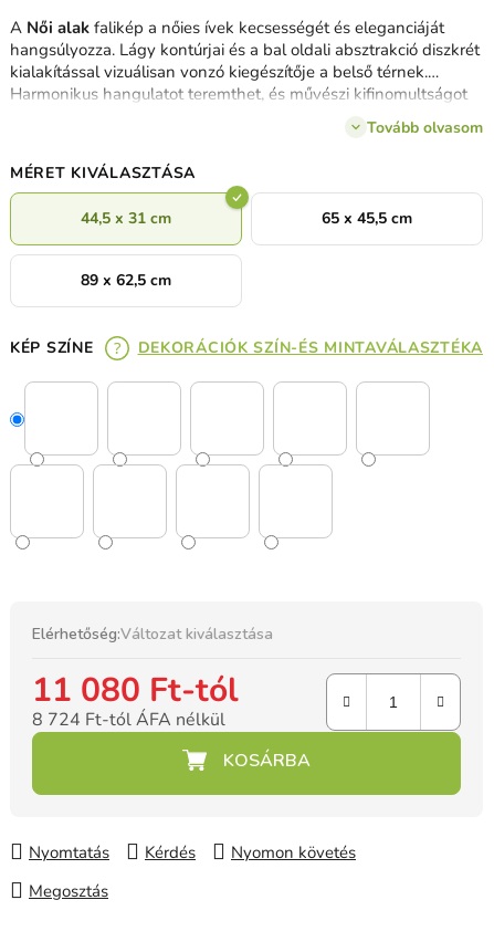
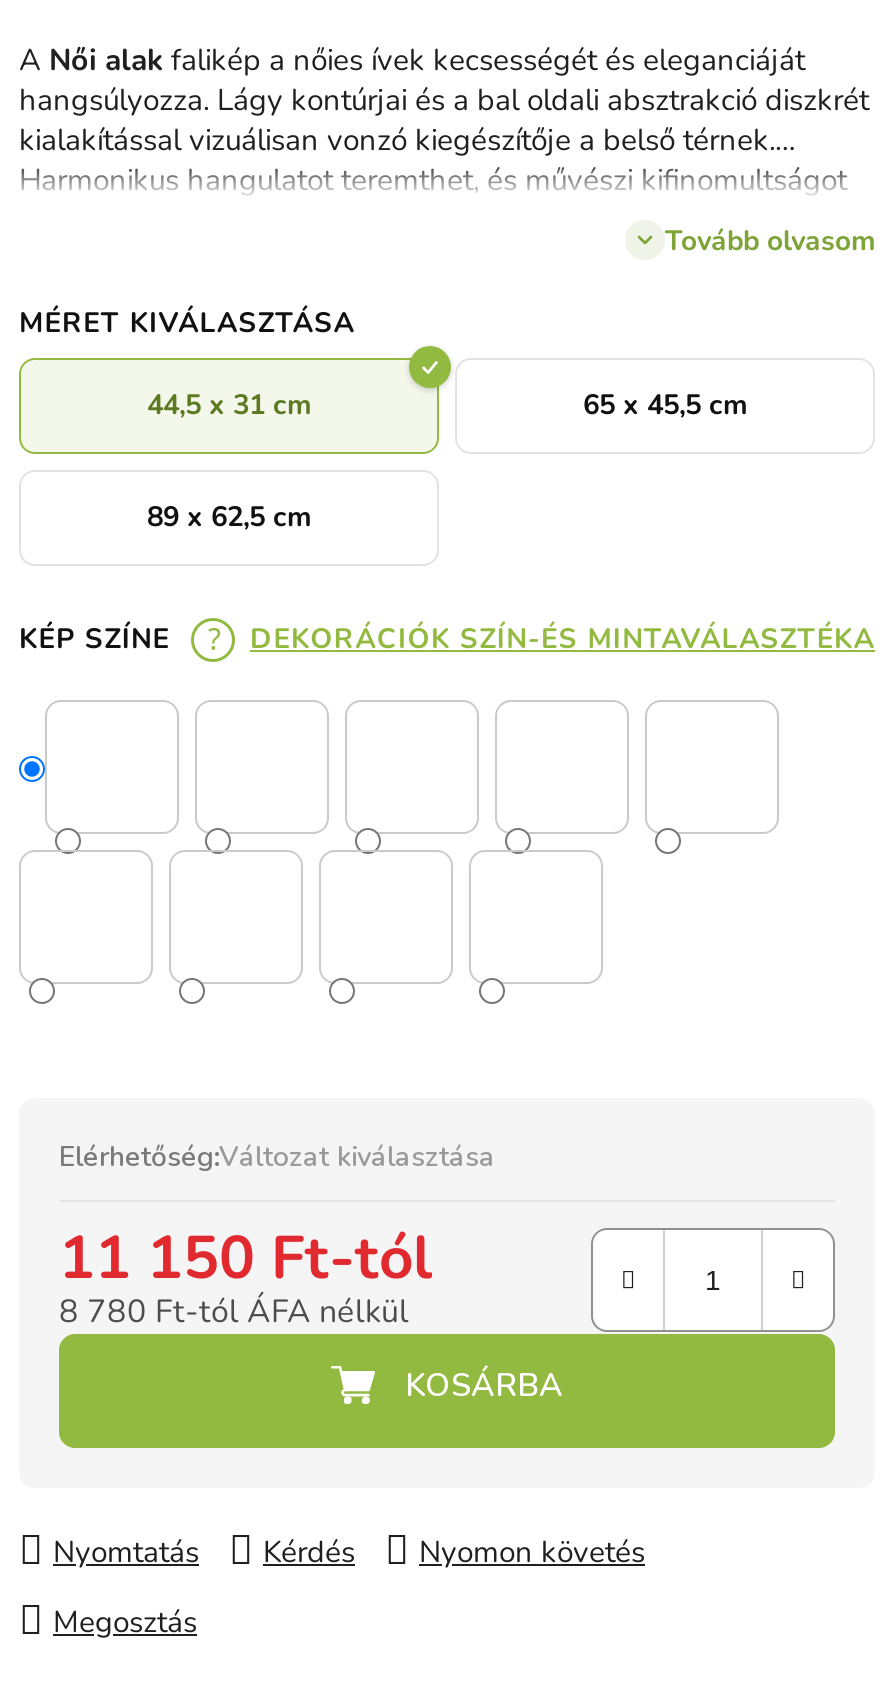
- 11 080 Ft-tól
+ 11 150 Ft-tól

- 8 724 Ft-tól ÁFA nélkül
+ 8 780 Ft-tól ÁFA nélkül
